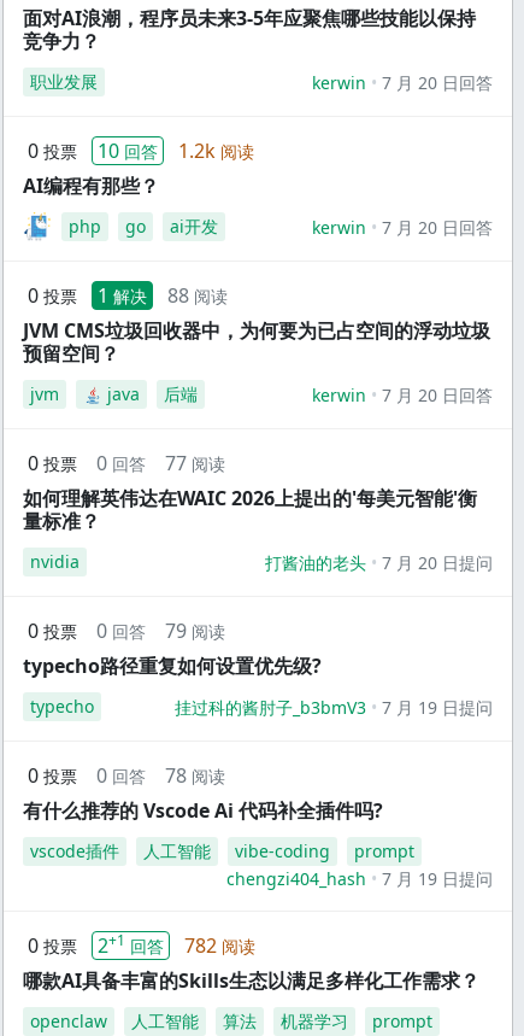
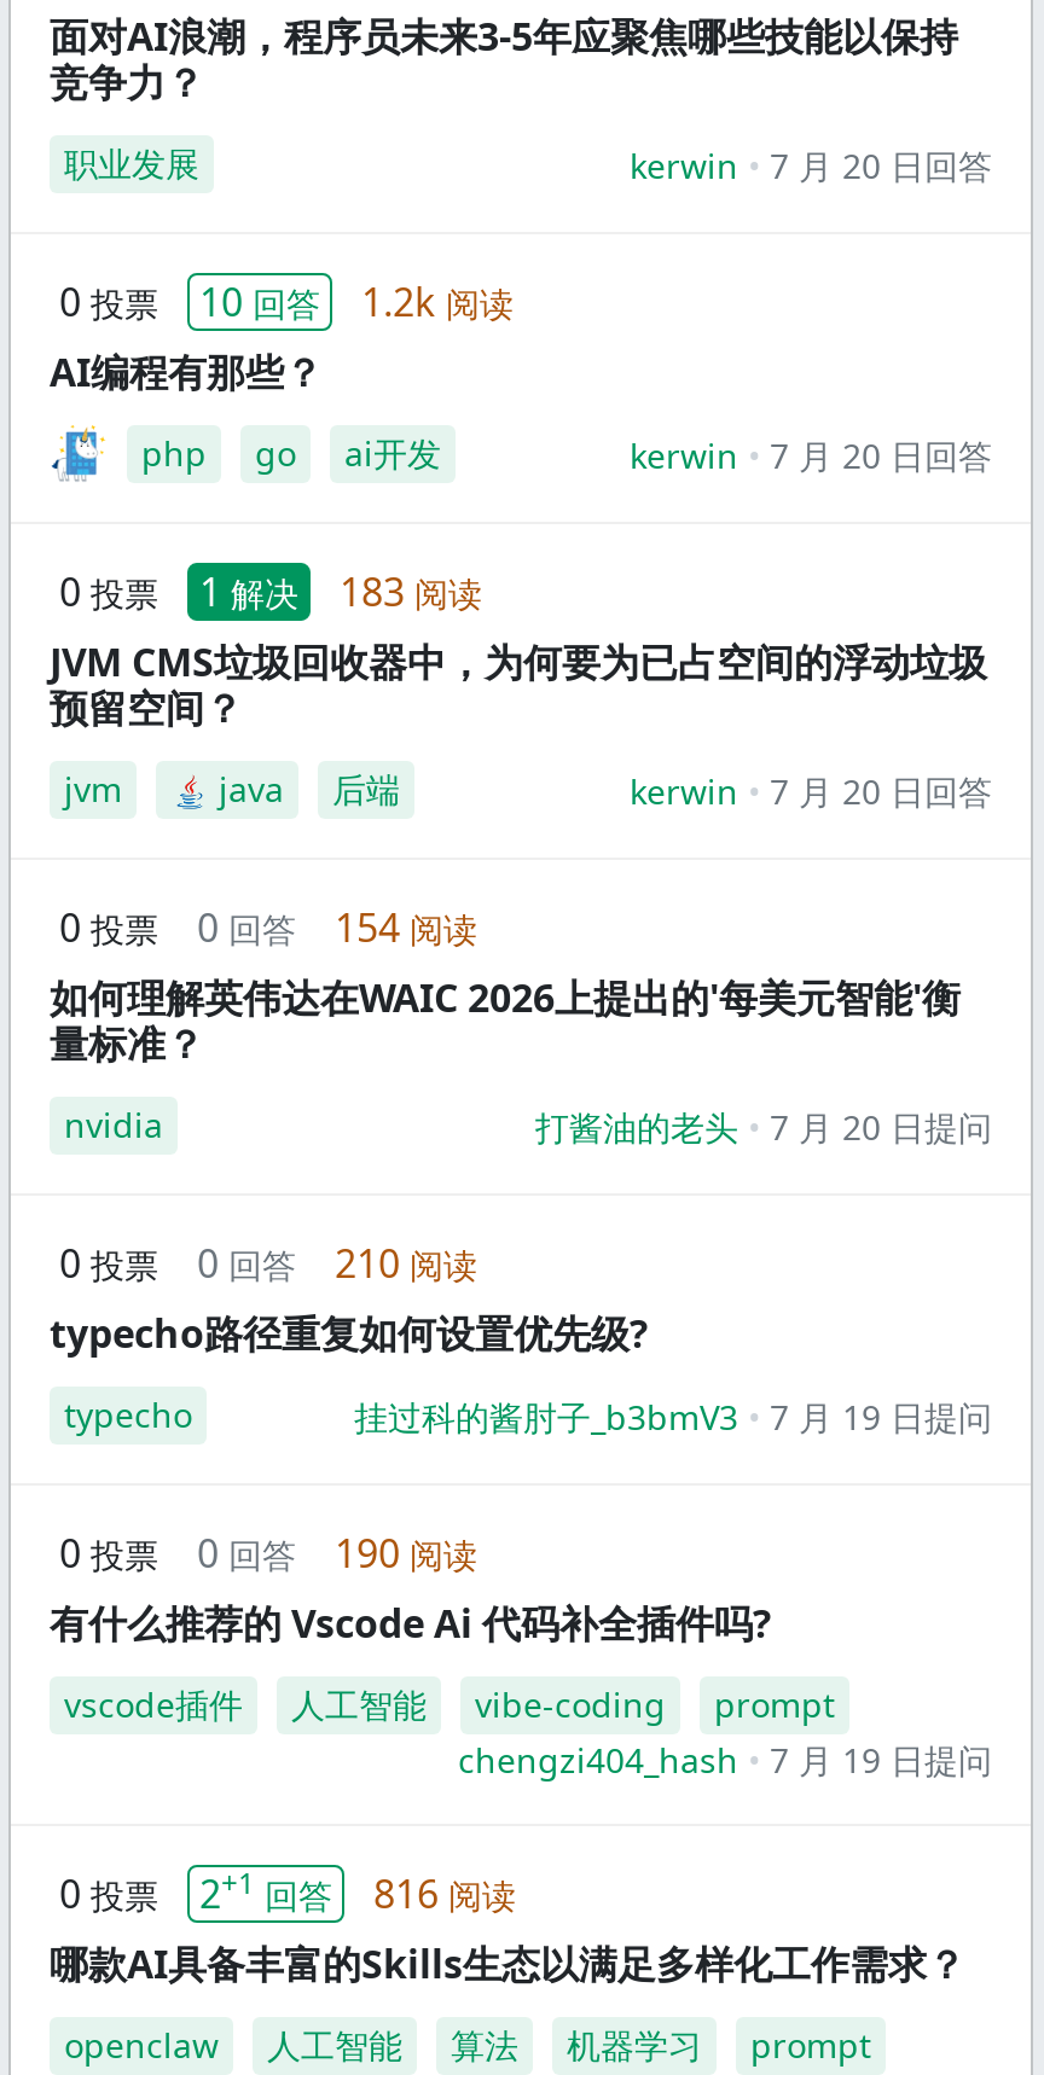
- 0 投票 1 解决 88 阅读
+ 0 投票 1 解决 183 阅读

- 0 投票 0 回答 77 阅读
+ 0 投票 0 回答 154 阅读

- 0 投票 0 回答 79 阅读
+ 0 投票 0 回答 210 阅读

- 0 投票 0 回答 78 阅读
+ 0 投票 0 回答 190 阅读

- 0 投票 2+1 回答 782 阅读
+ 0 投票 2+1 回答 816 阅读
